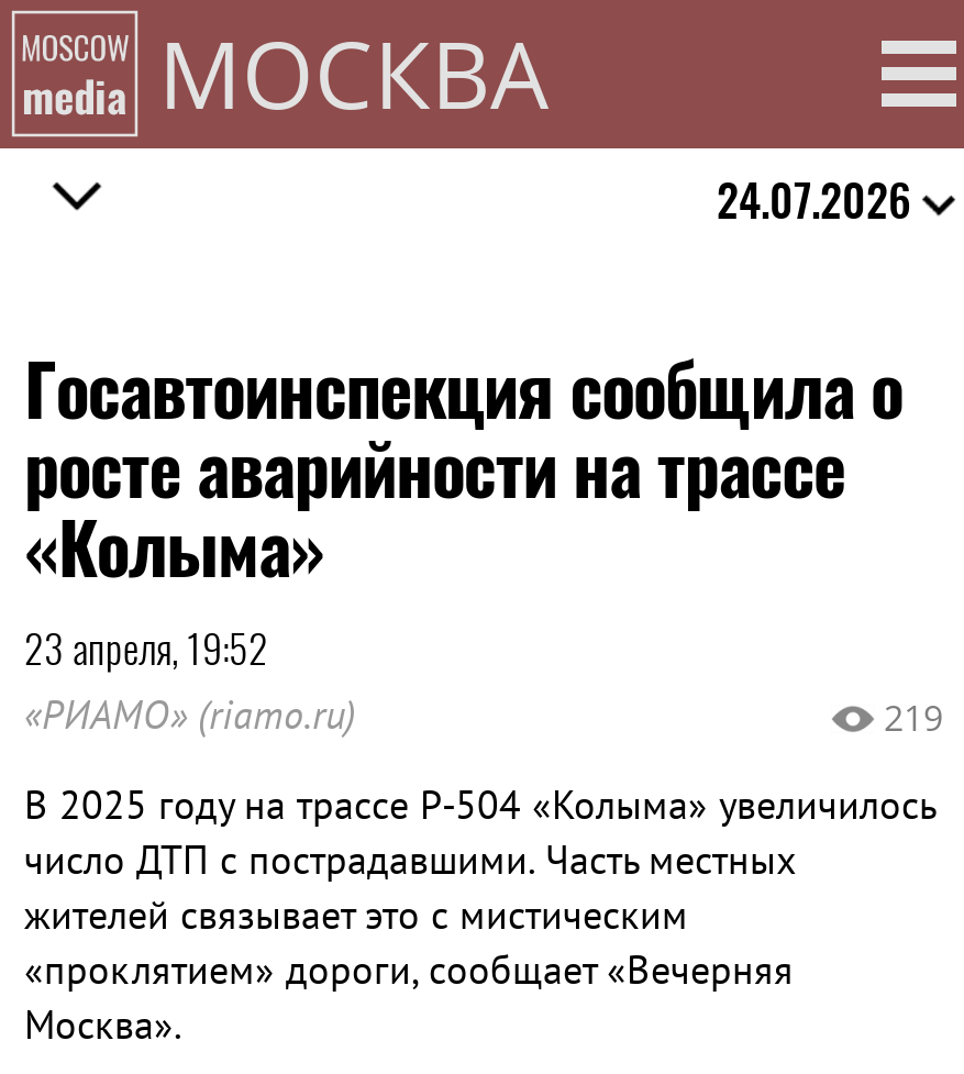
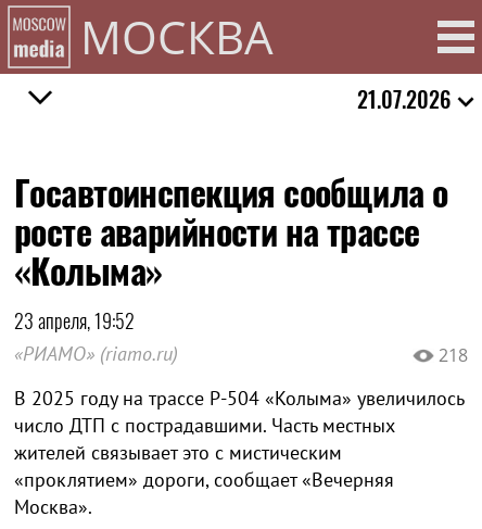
- 24.07.2026
+ 21.07.2026

- 219
+ 218
